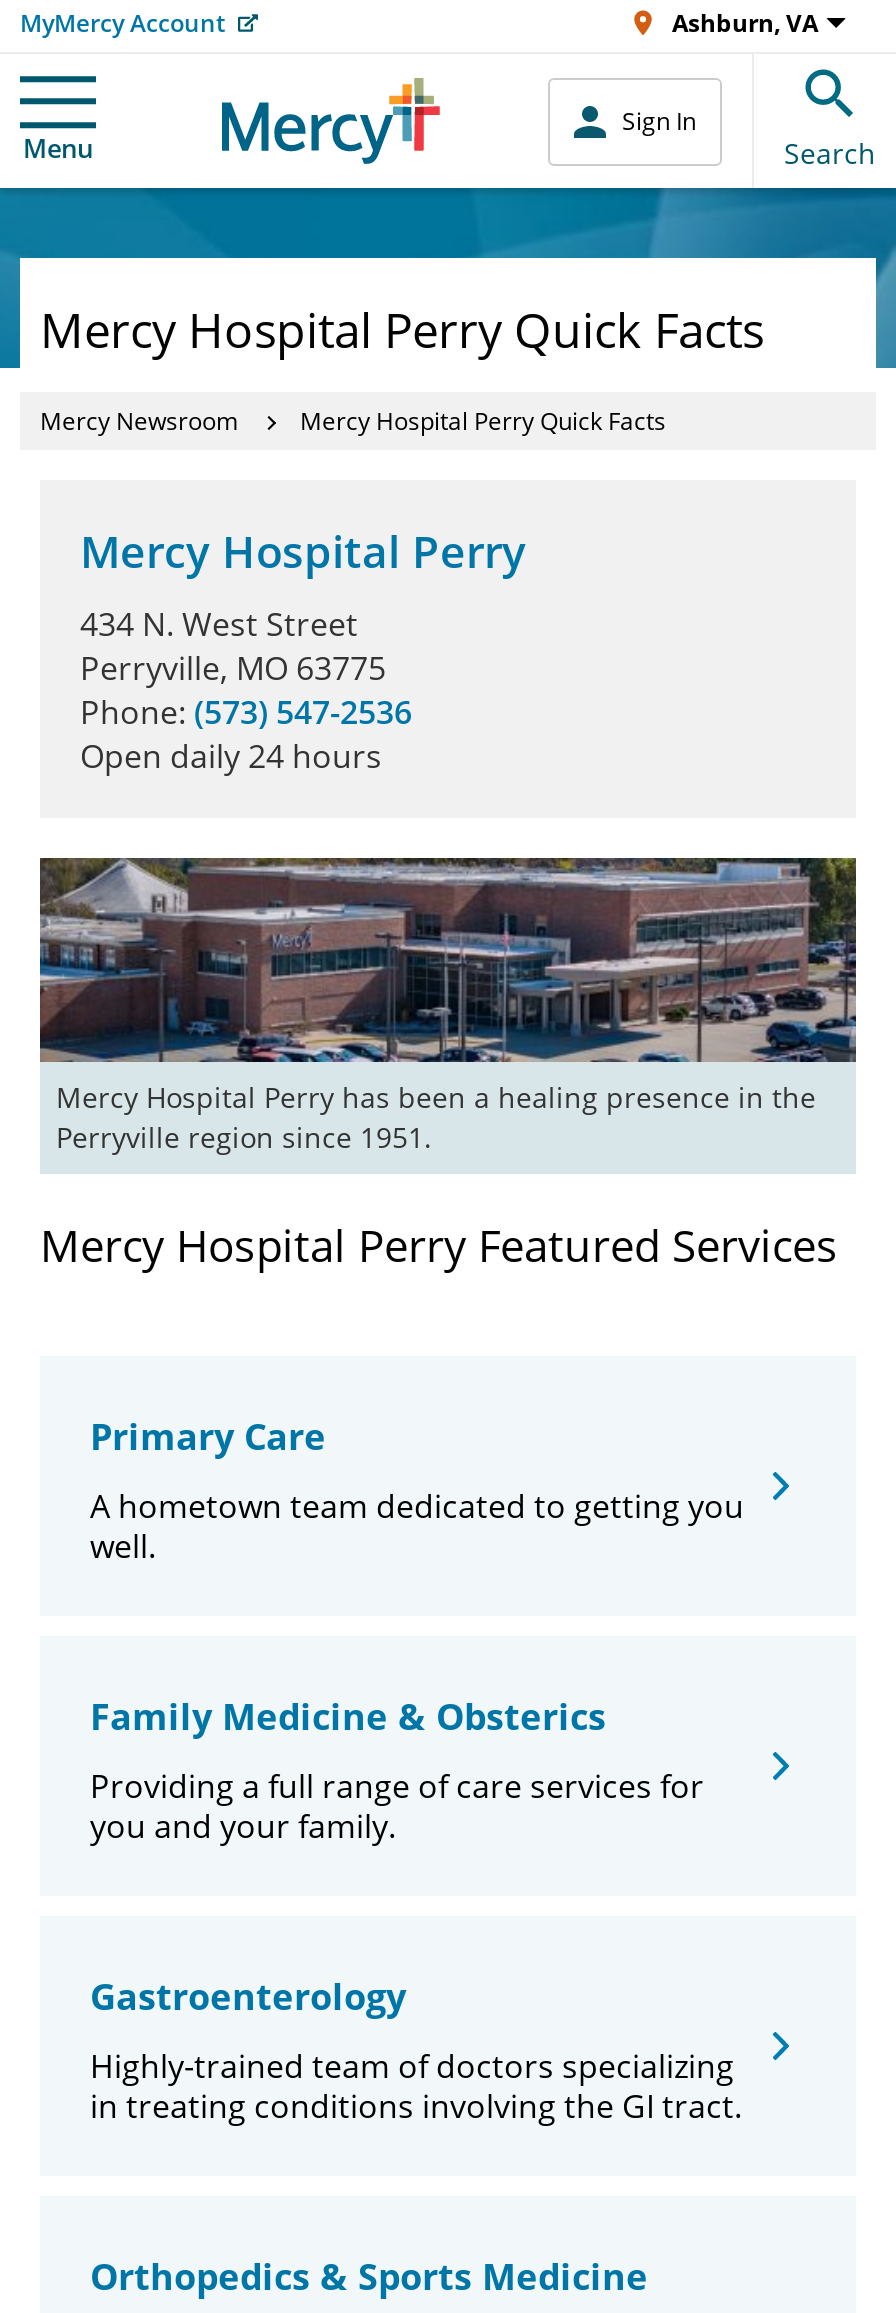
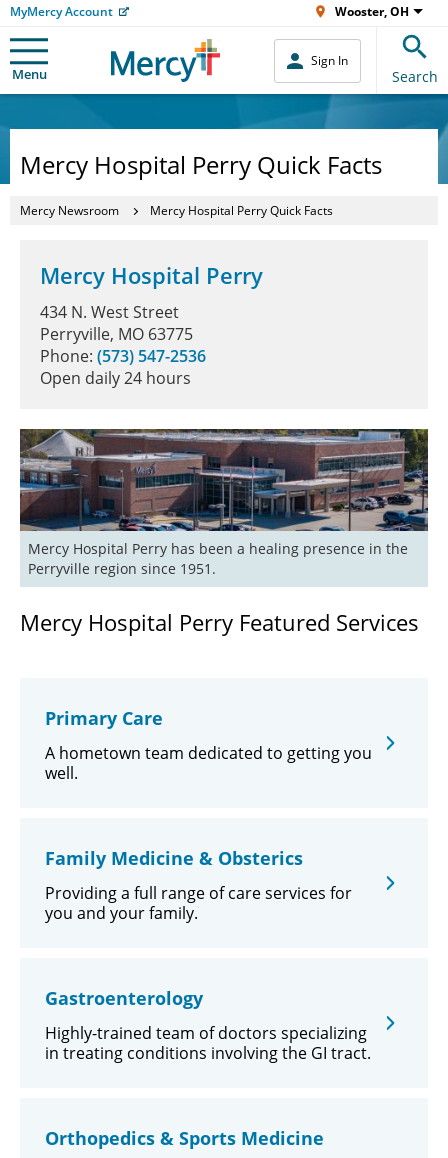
- Ashburn, VA
+ Wooster, OH
